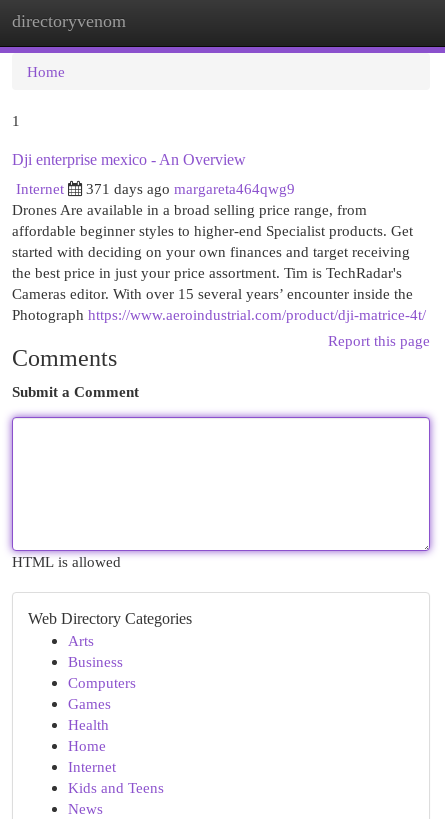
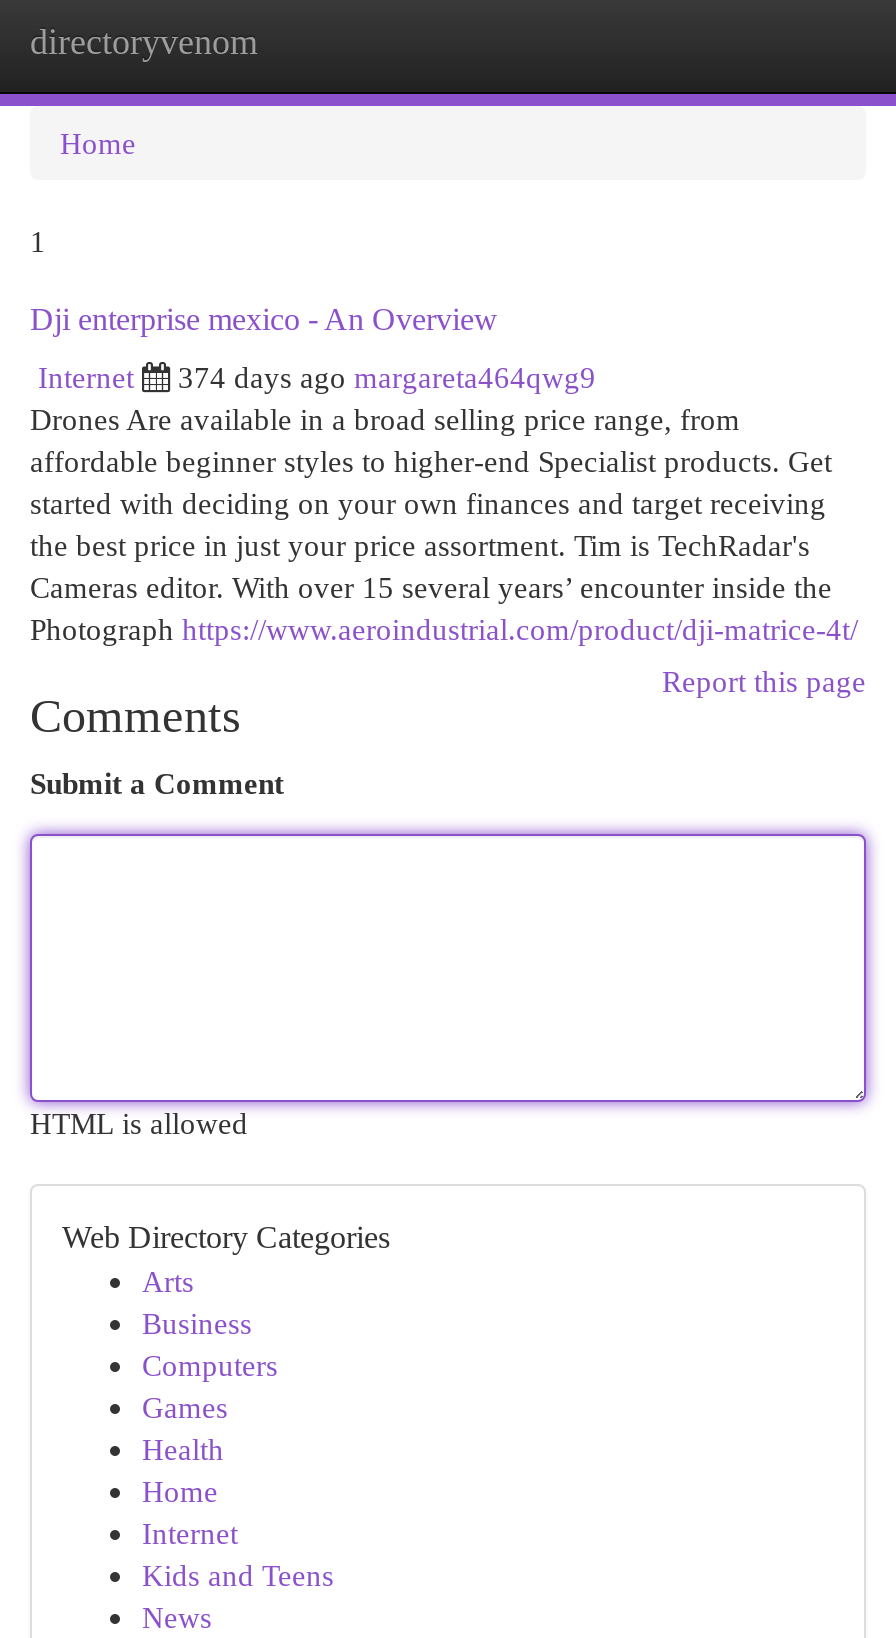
- 371 days ago margareta464qwg9
+ 374 days ago margareta464qwg9
